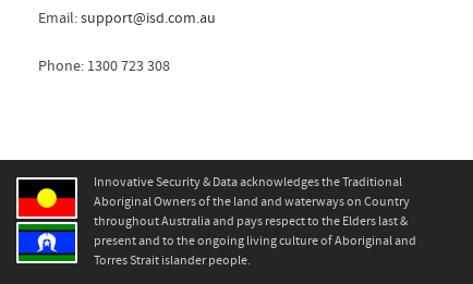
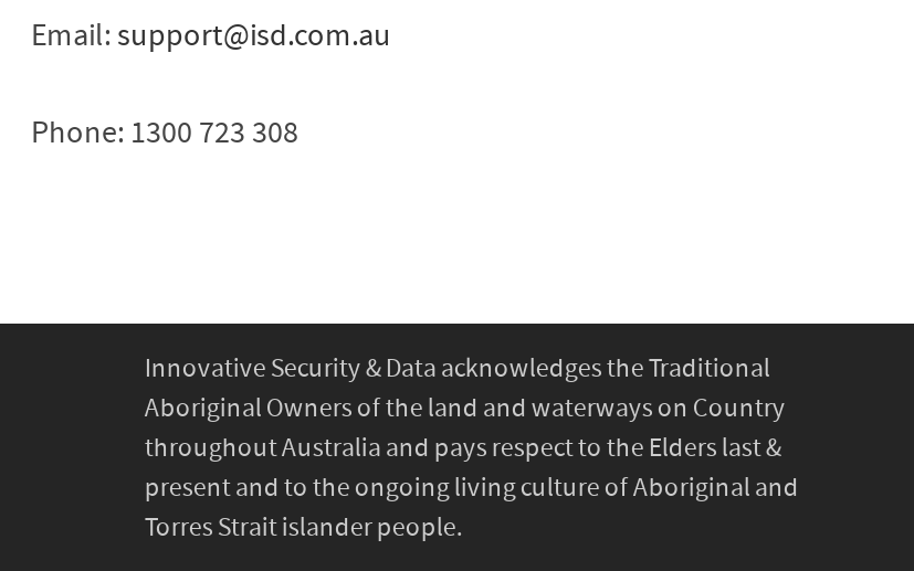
- [image]
